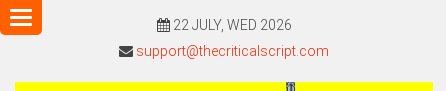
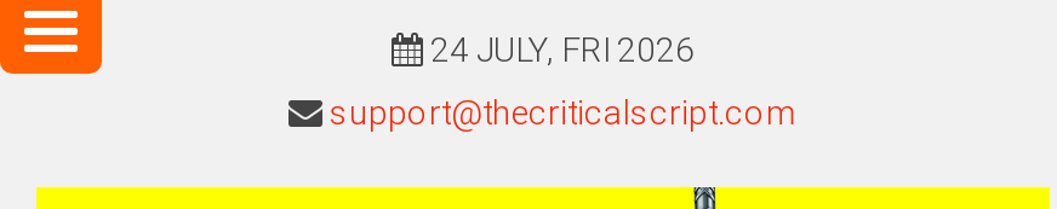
- 22 JULY, WED 2026
+ 24 JULY, FRI 2026
